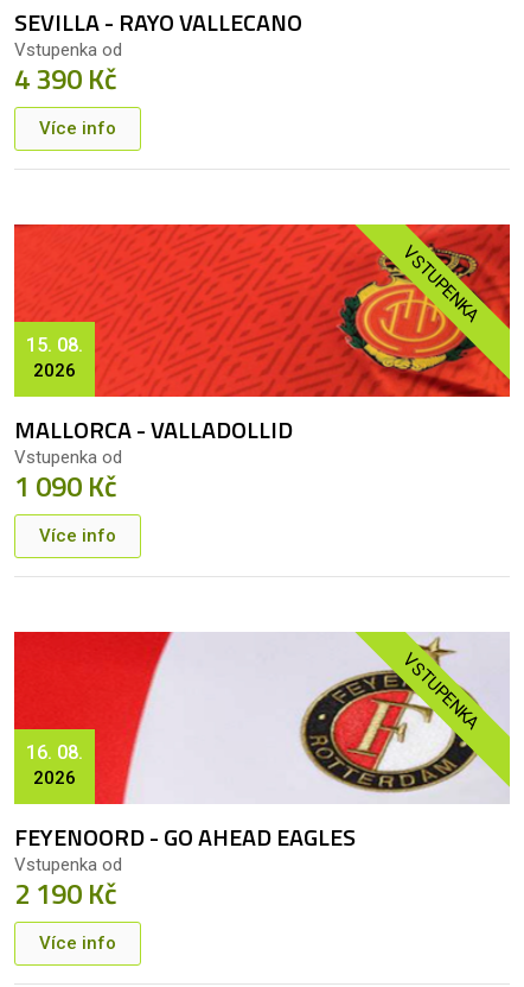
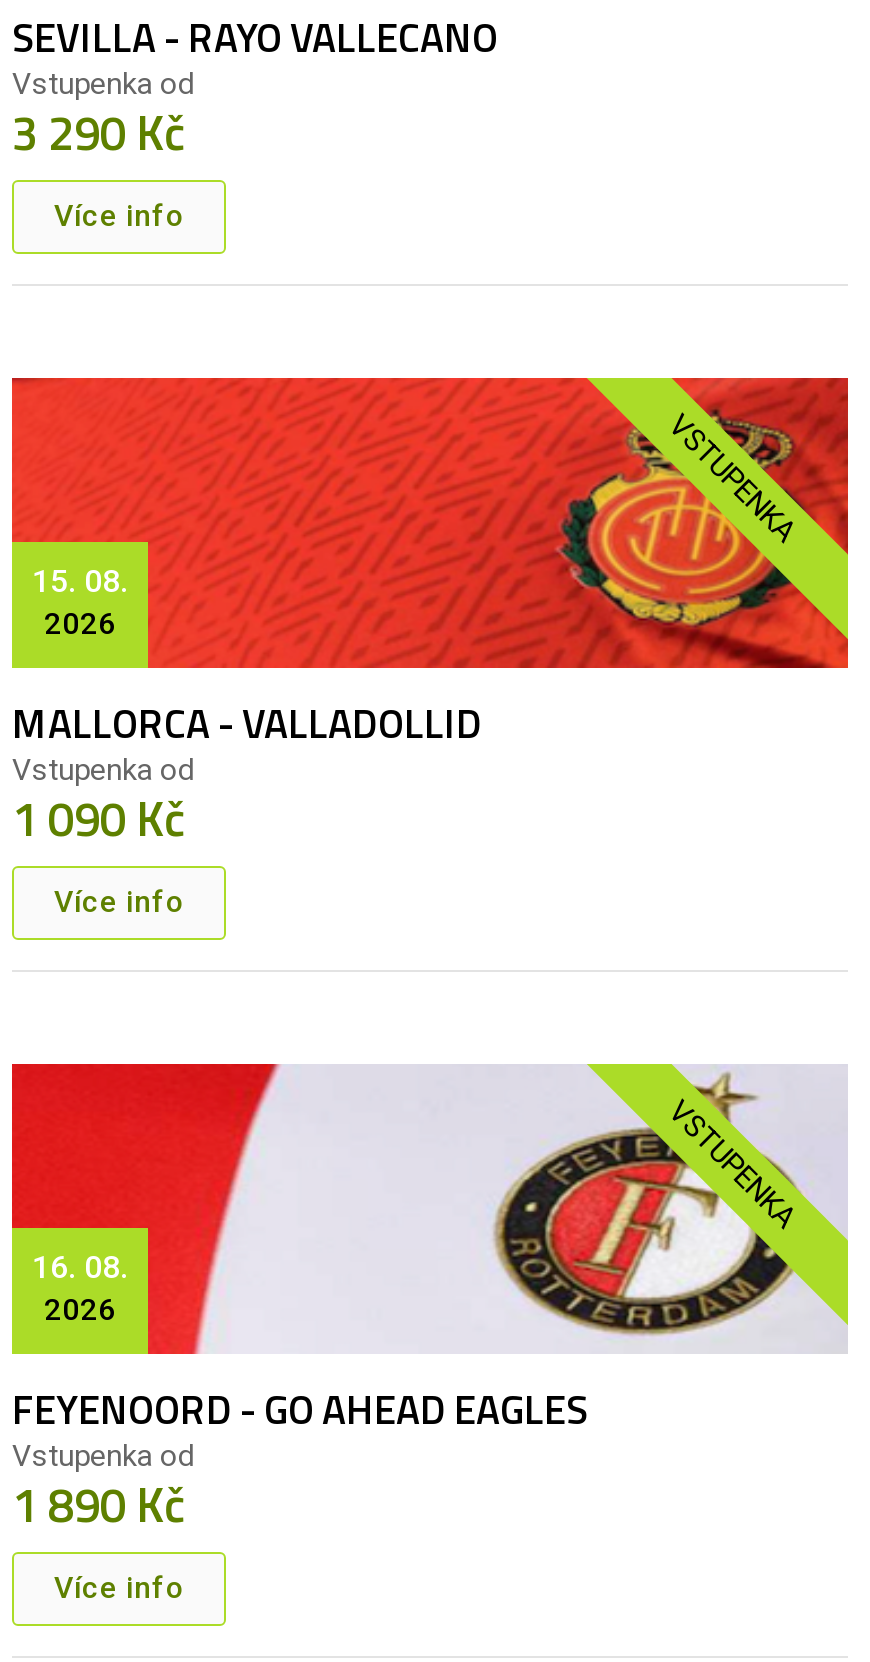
- 4 390 Kč
+ 3 290 Kč

- 2 190 Kč
+ 1 890 Kč
